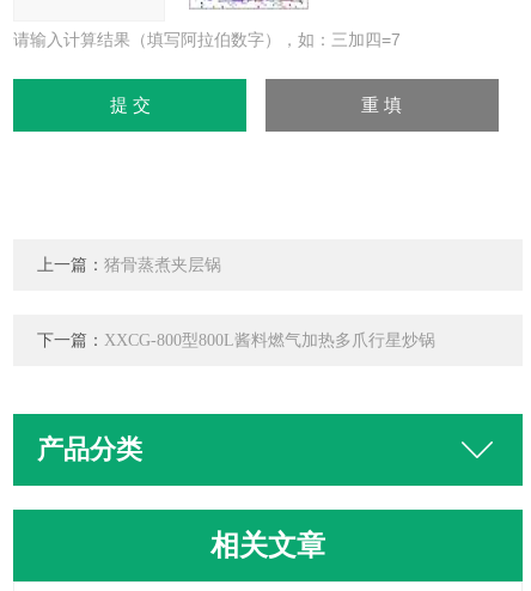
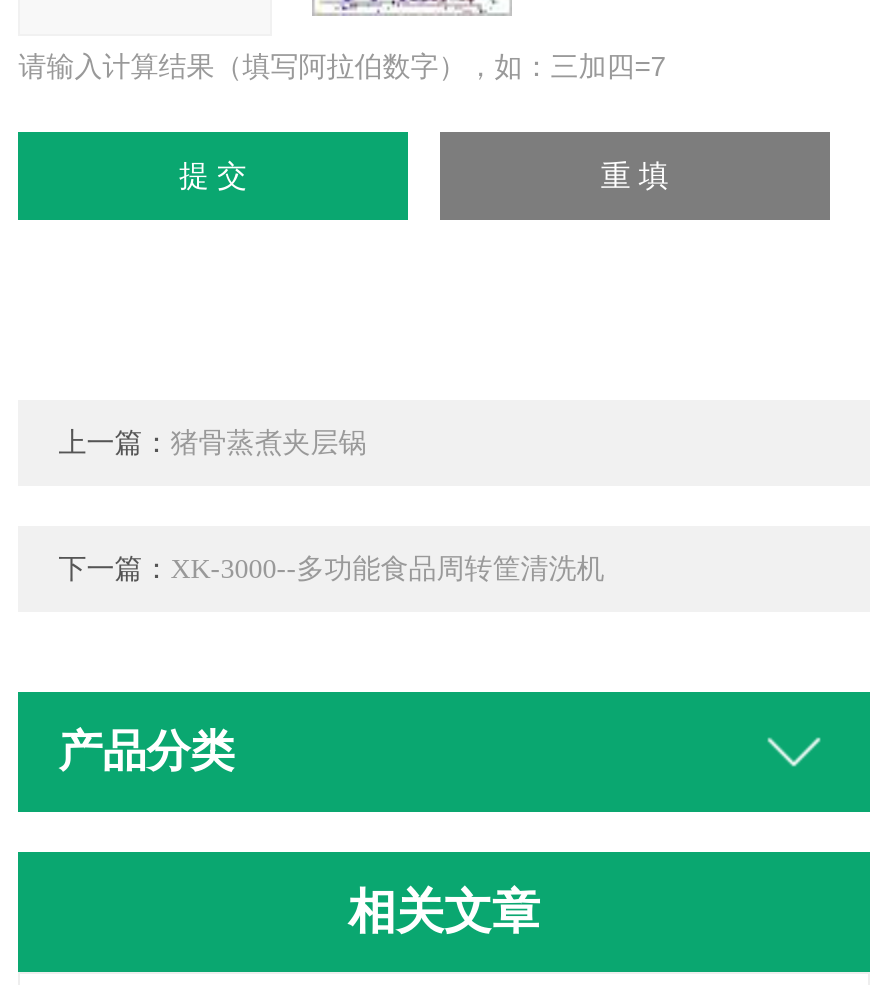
- 下一篇：XXCG-800型800L酱料燃气加热多爪行星炒锅
+ 下一篇：XK-3000--多功能食品周转筐清洗机
